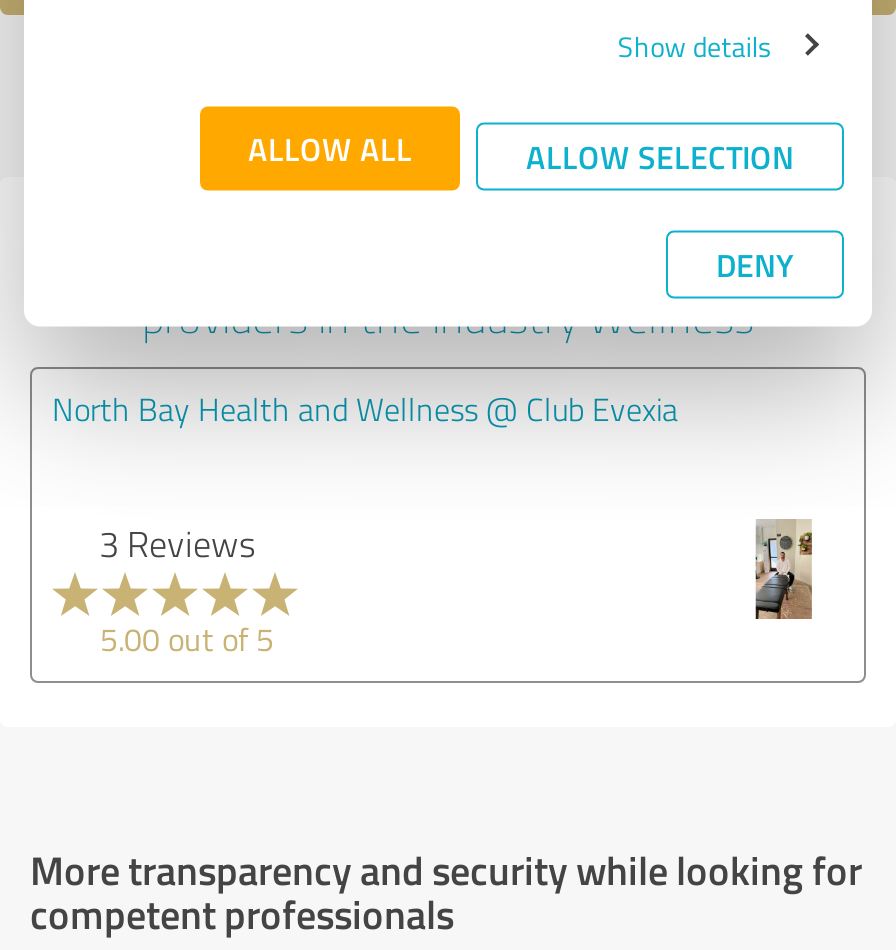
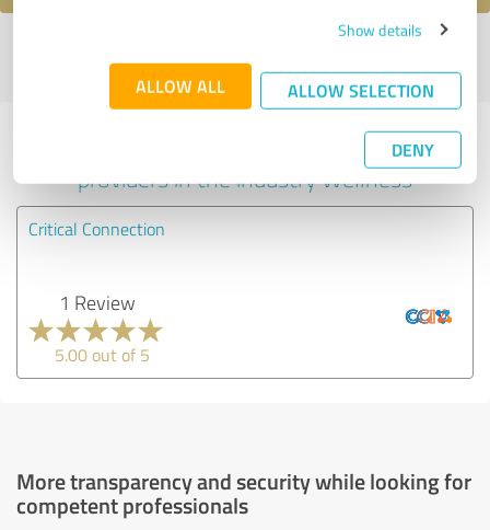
- North Bay Health and Wellness @ Club Evexia
+ Critical Connection

- 3 Reviews
+ 1 Review

- [image]
+ [image]
